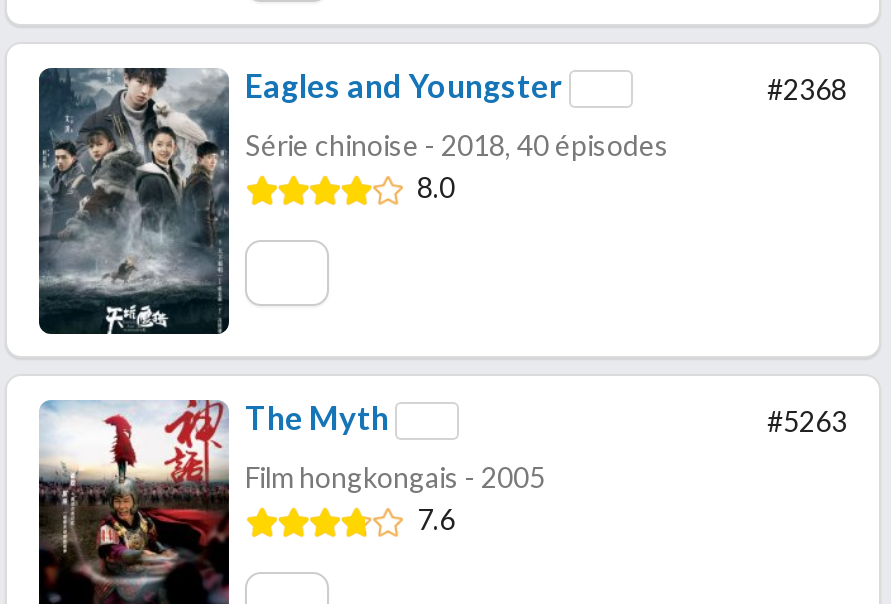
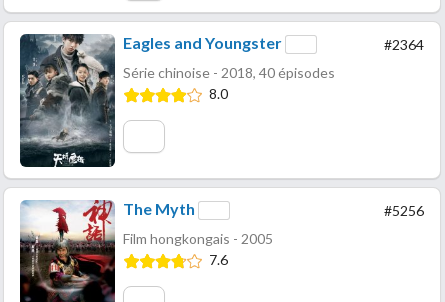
- #2368
+ #2364

- #5263
+ #5256
